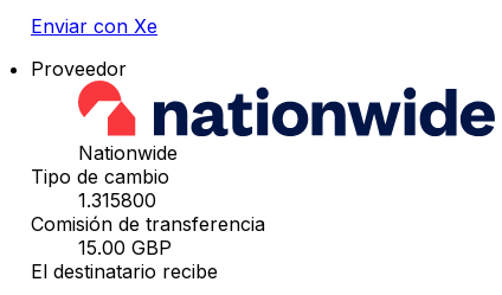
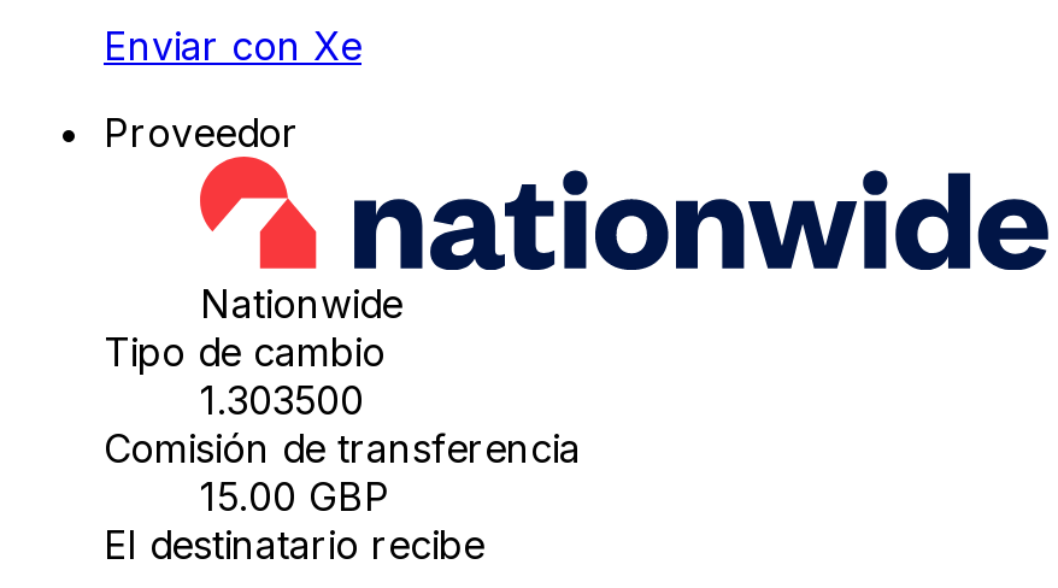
- 1.315800
+ 1.303500
